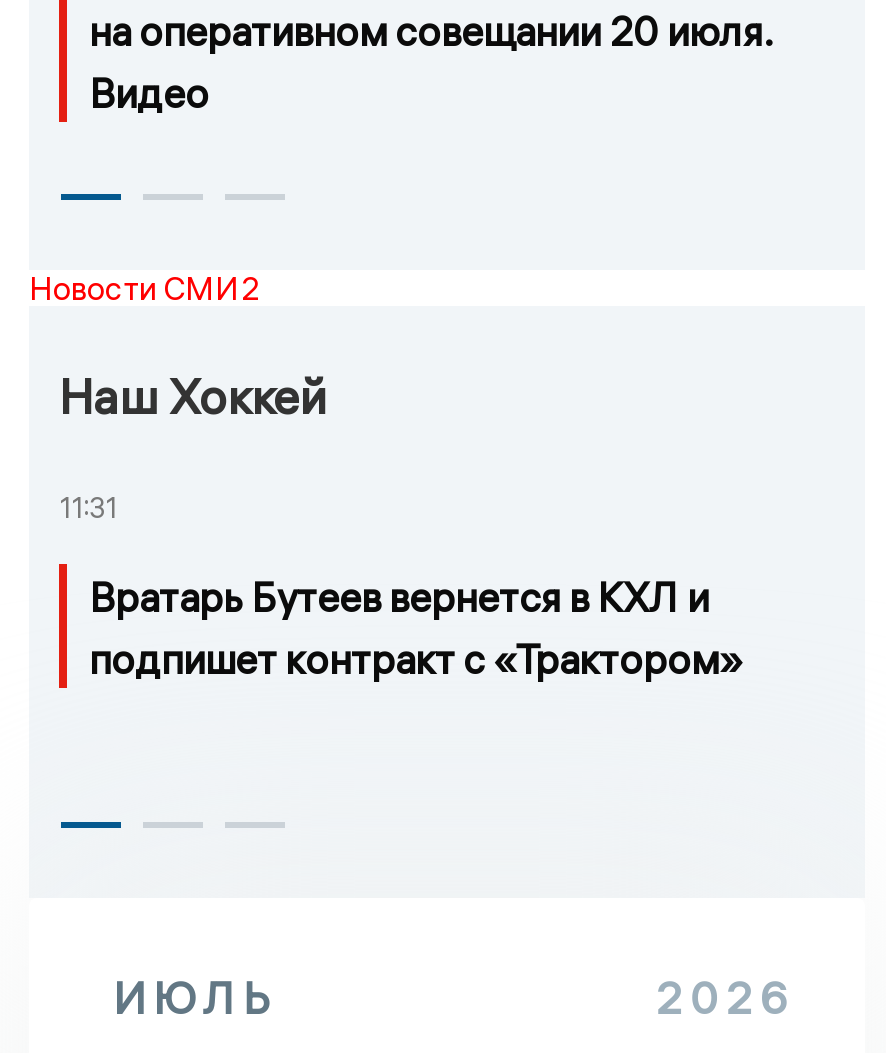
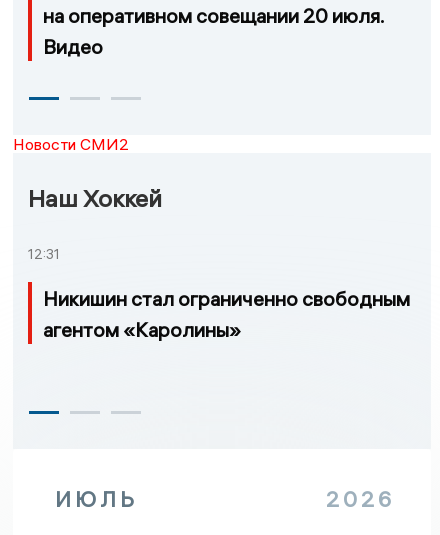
- 11:31
+ 12:31

- Вратарь Бутеев вернется в КХЛ и
- подпишет контракт с «Трактором»
+ Никишин стал ограниченно свободным
+ агентом «Каролины»
